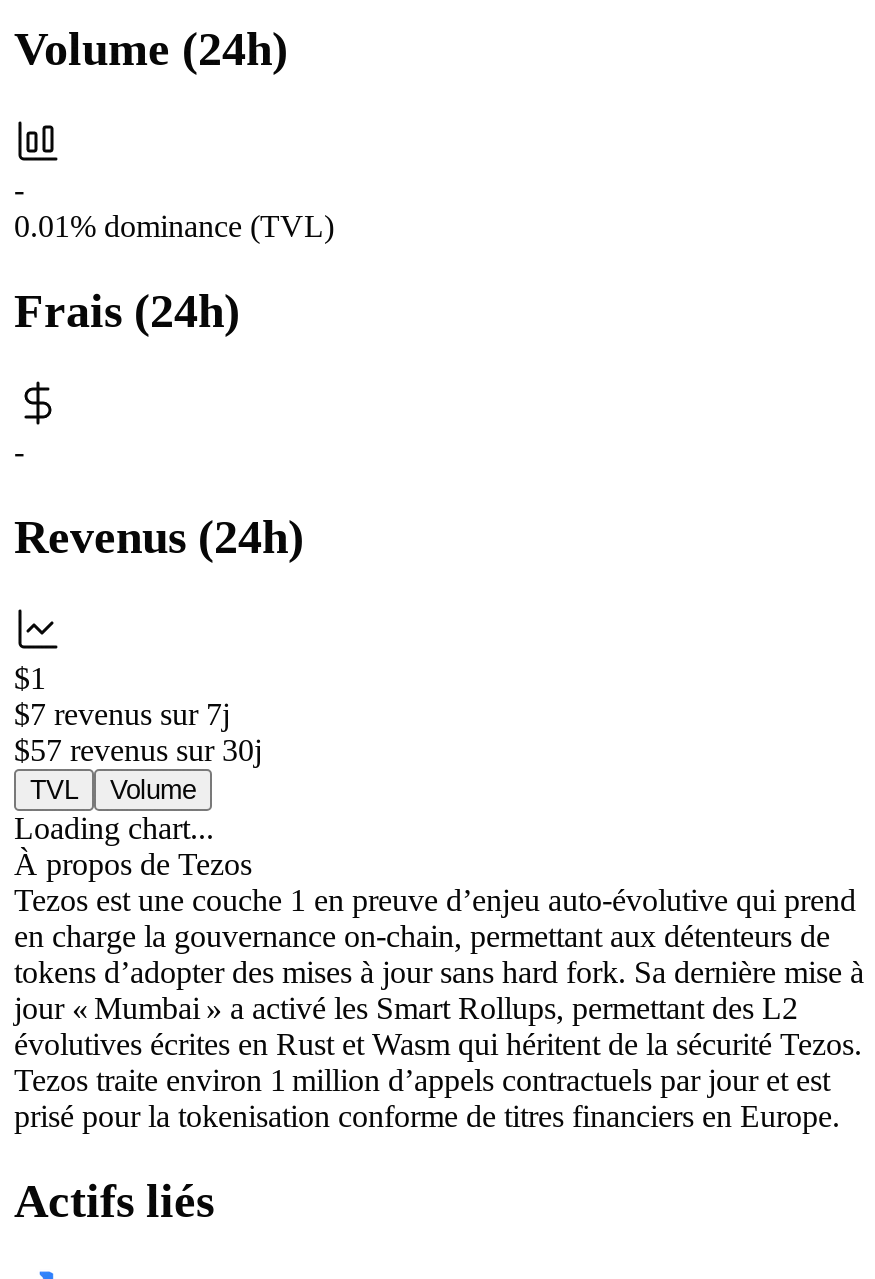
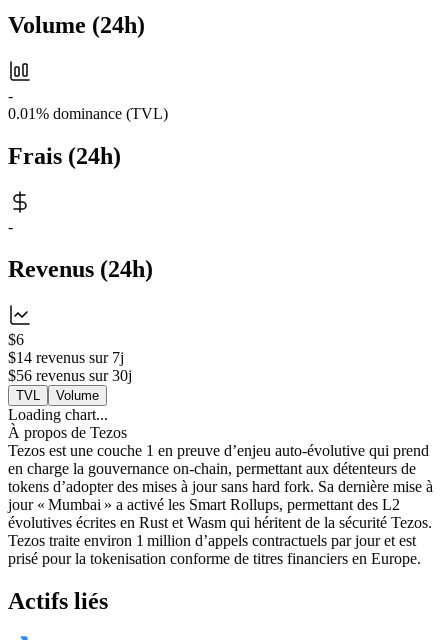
- $1
+ $6

- $7 revenus sur 7j
+ $14 revenus sur 7j

- $57 revenus sur 30j
+ $56 revenus sur 30j
